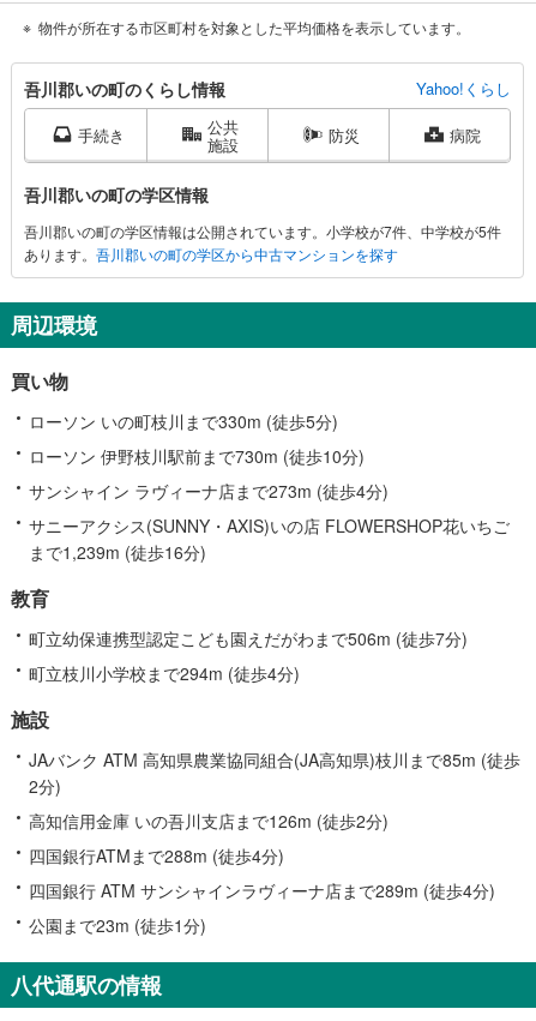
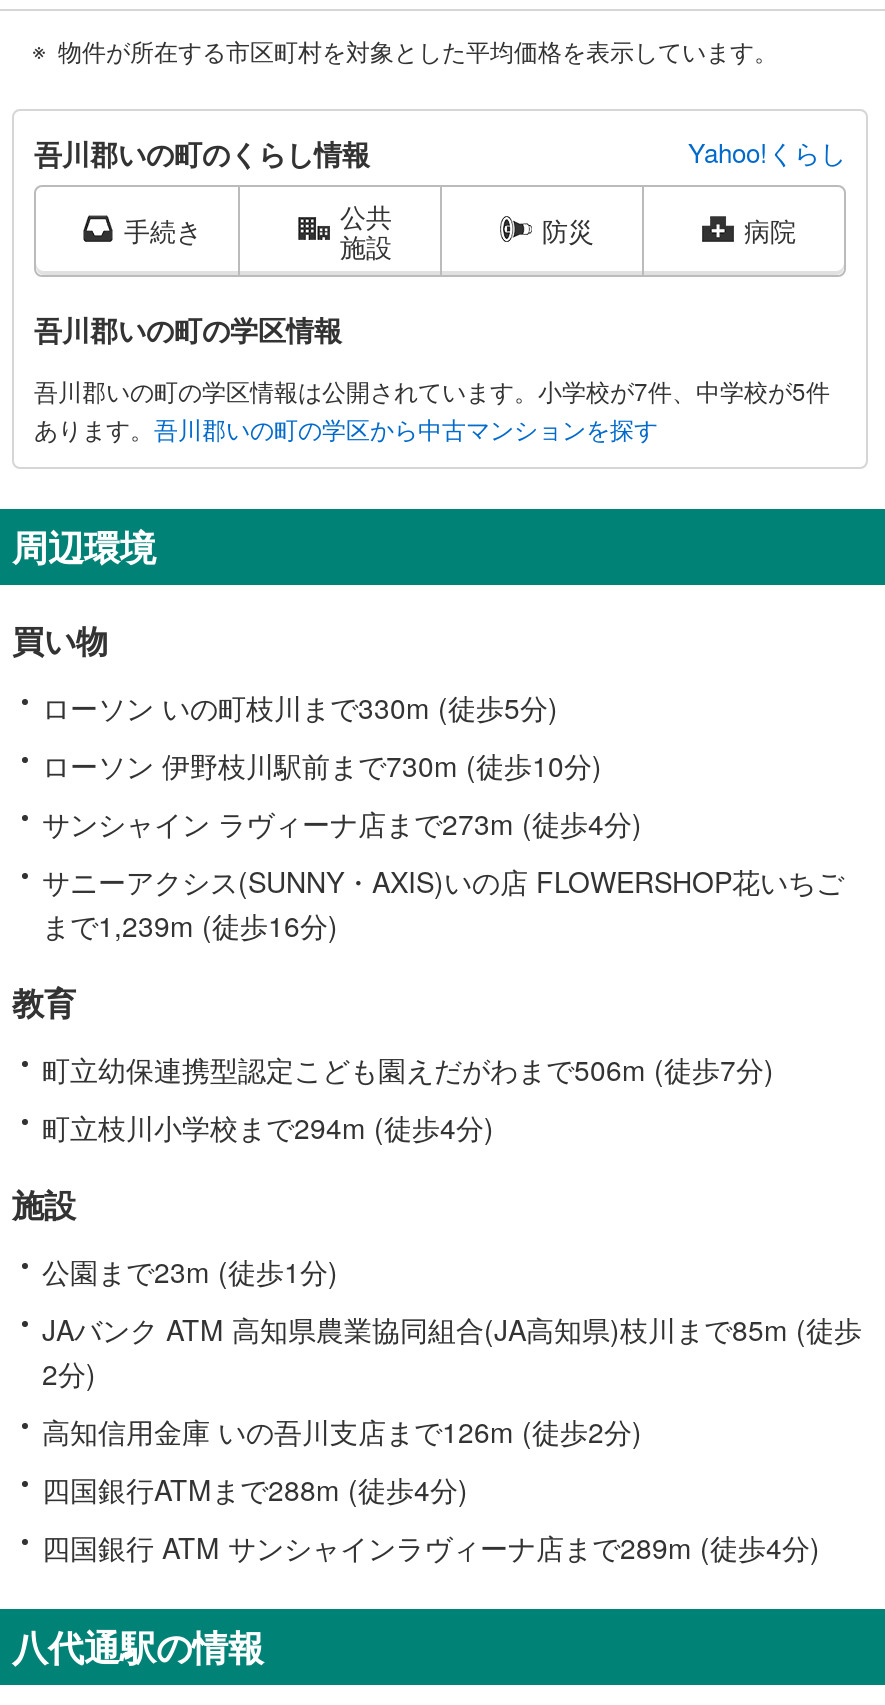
moved down: JAバンク ATM 高知県農業協同組合(JA高知県)枝川まで85m (徒歩 | 2分) | 高知信用金庫 いの吾川支店まで126m (徒歩2分) | 四国銀行ATMまで288m (徒歩4分) | 四国銀行 ATM サンシャインラヴィーナ店まで289m (徒歩4分)

moved up: 公園まで23m (徒歩1分)
